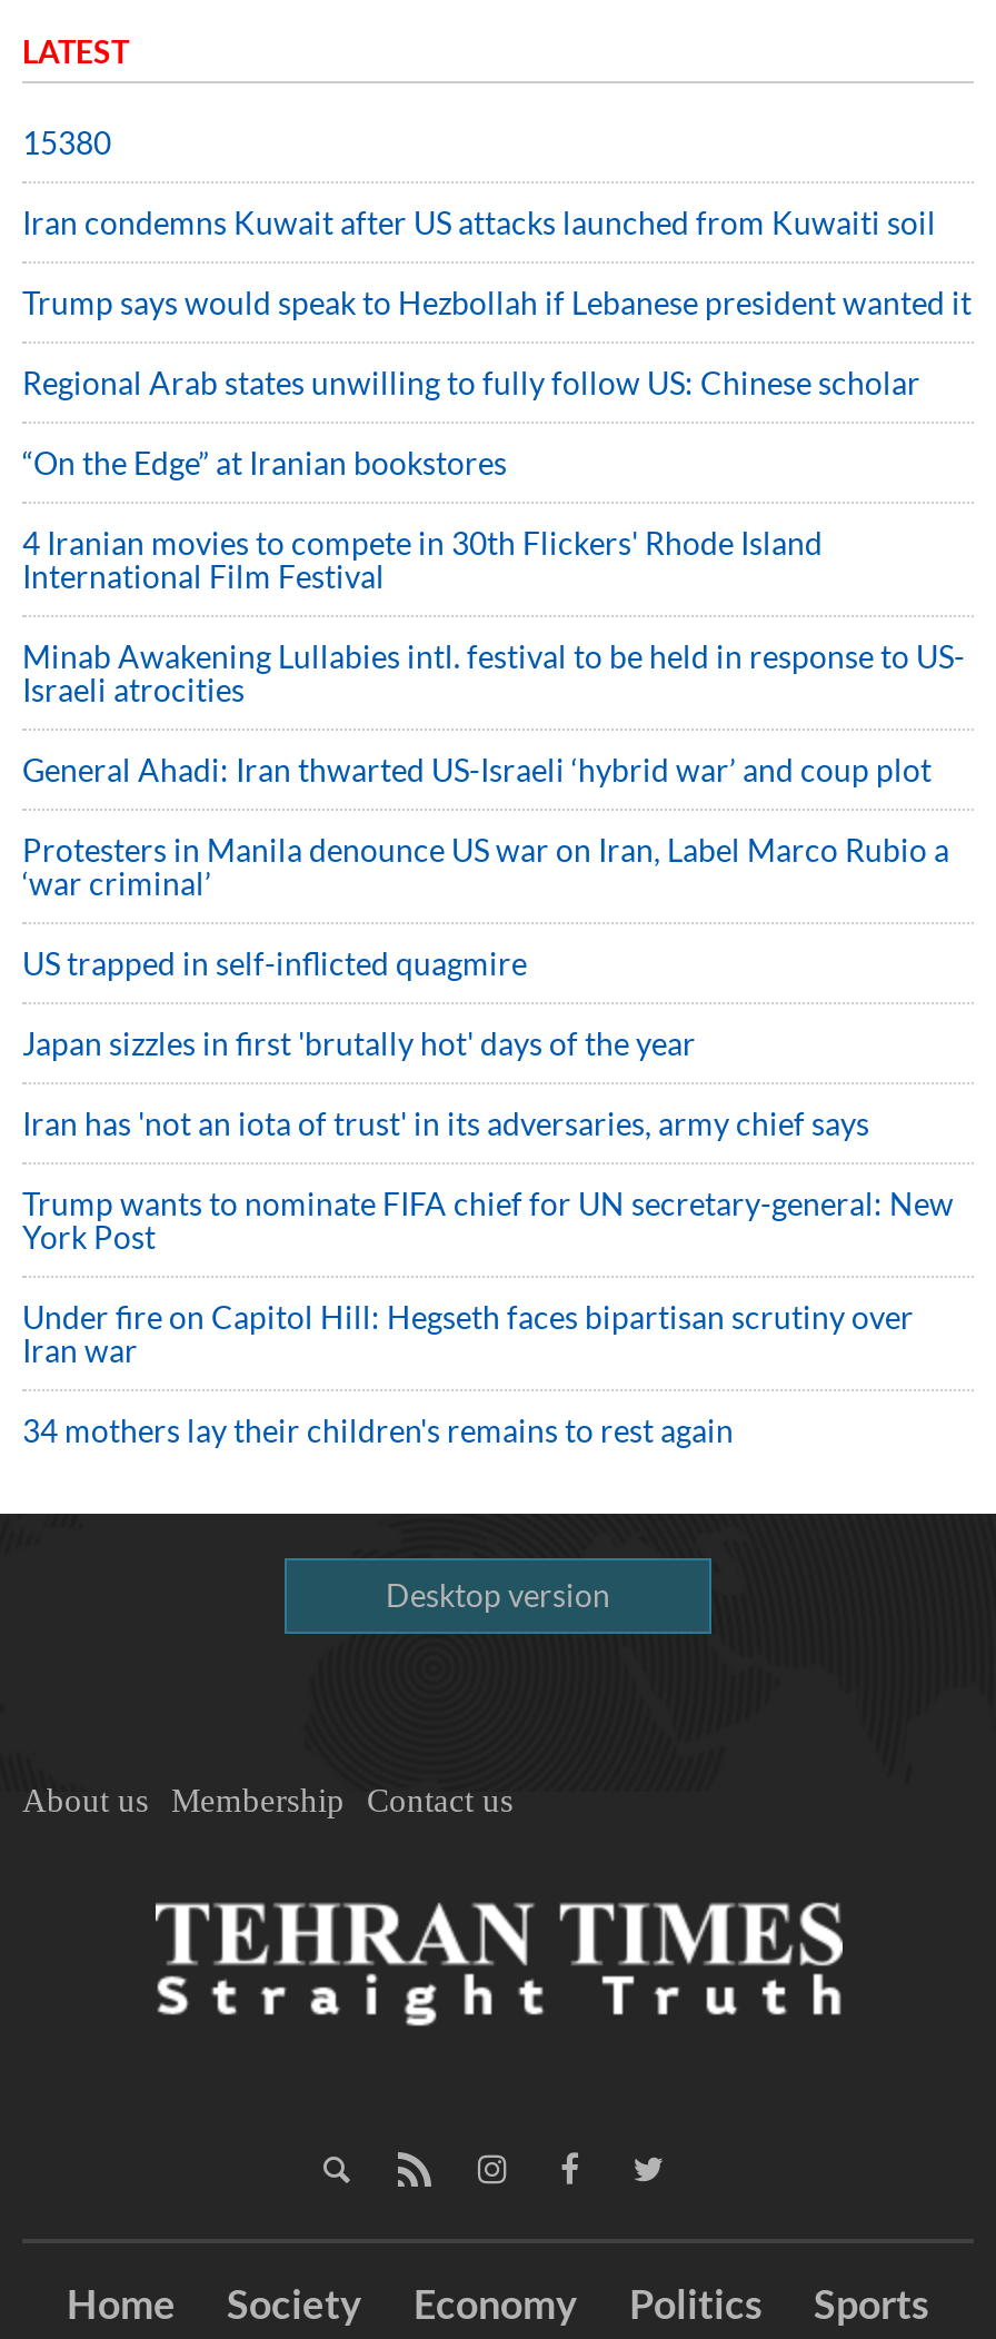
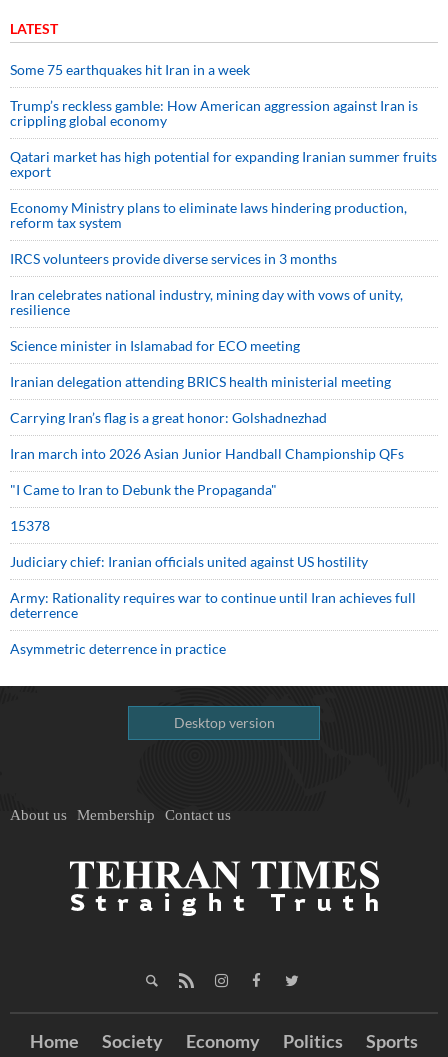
- 15380
+ Some 75 earthquakes hit Iran in a week

- Iran condemns Kuwait after US attacks launched from Kuwaiti soil
+ Trump’s reckless gamble: How American aggression against Iran is
+ crippling global economy

- Trump says would speak to Hezbollah if Lebanese president wanted it
+ Qatari market has high potential for expanding Iranian summer fruits
+ export

- Regional Arab states unwilling to fully follow US: Chinese scholar
+ Economy Ministry plans to eliminate laws hindering production,
+ reform tax system

- “On the Edge” at Iranian bookstores
+ IRCS volunteers provide diverse services in 3 months

- 4 Iranian movies to compete in 30th Flickers' Rhode Island
- International Film Festival
+ Iran celebrates national industry, mining day with vows of unity,
+ resilience

- Minab Awakening Lullabies intl. festival to be held in response to US-
- Israeli atrocities
+ Science minister in Islamabad for ECO meeting

- General Ahadi: Iran thwarted US-Israeli ‘hybrid war’ and coup plot
+ Iranian delegation attending BRICS health ministerial meeting

- Protesters in Manila denounce US war on Iran, Label Marco Rubio a
- ‘war criminal’
+ Carrying Iran’s flag is a great honor: Golshadnezhad

- US trapped in self-inflicted quagmire
+ Iran march into 2026 Asian Junior Handball Championship QFs

- Japan sizzles in first 'brutally hot' days of the year
+ "I Came to Iran to Debunk the Propaganda"

- Iran has 'not an iota of trust' in its adversaries, army chief says
+ 15378

- Trump wants to nominate FIFA chief for UN secretary-general: New
- York Post
+ Judiciary chief: Iranian officials united against US hostility

- Under fire on Capitol Hill: Hegseth faces bipartisan scrutiny over
- Iran war
+ Army: Rationality requires war to continue until Iran achieves full
+ deterrence

- 34 mothers lay their children's remains to rest again
+ Asymmetric deterrence in practice
